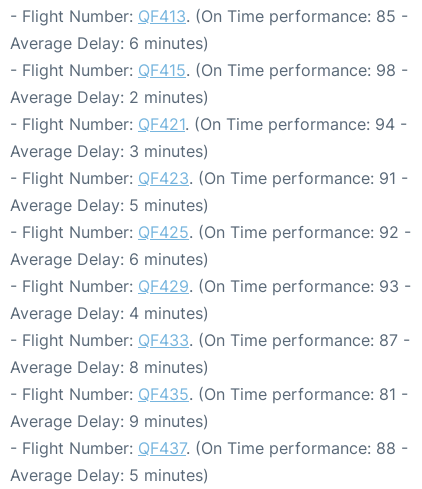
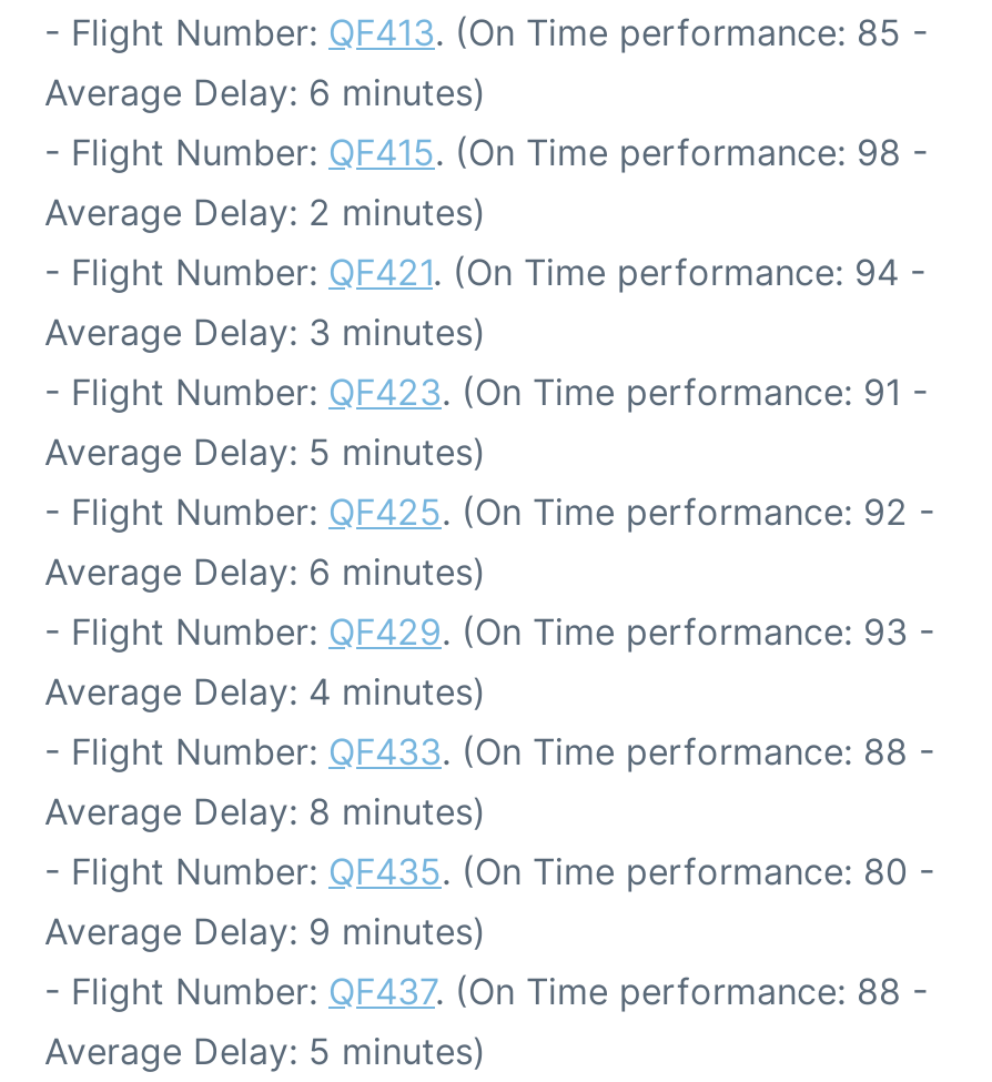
- - Flight Number: QF433. (On Time performance: 87 -
+ - Flight Number: QF433. (On Time performance: 88 -

- - Flight Number: QF435. (On Time performance: 81 -
+ - Flight Number: QF435. (On Time performance: 80 -
